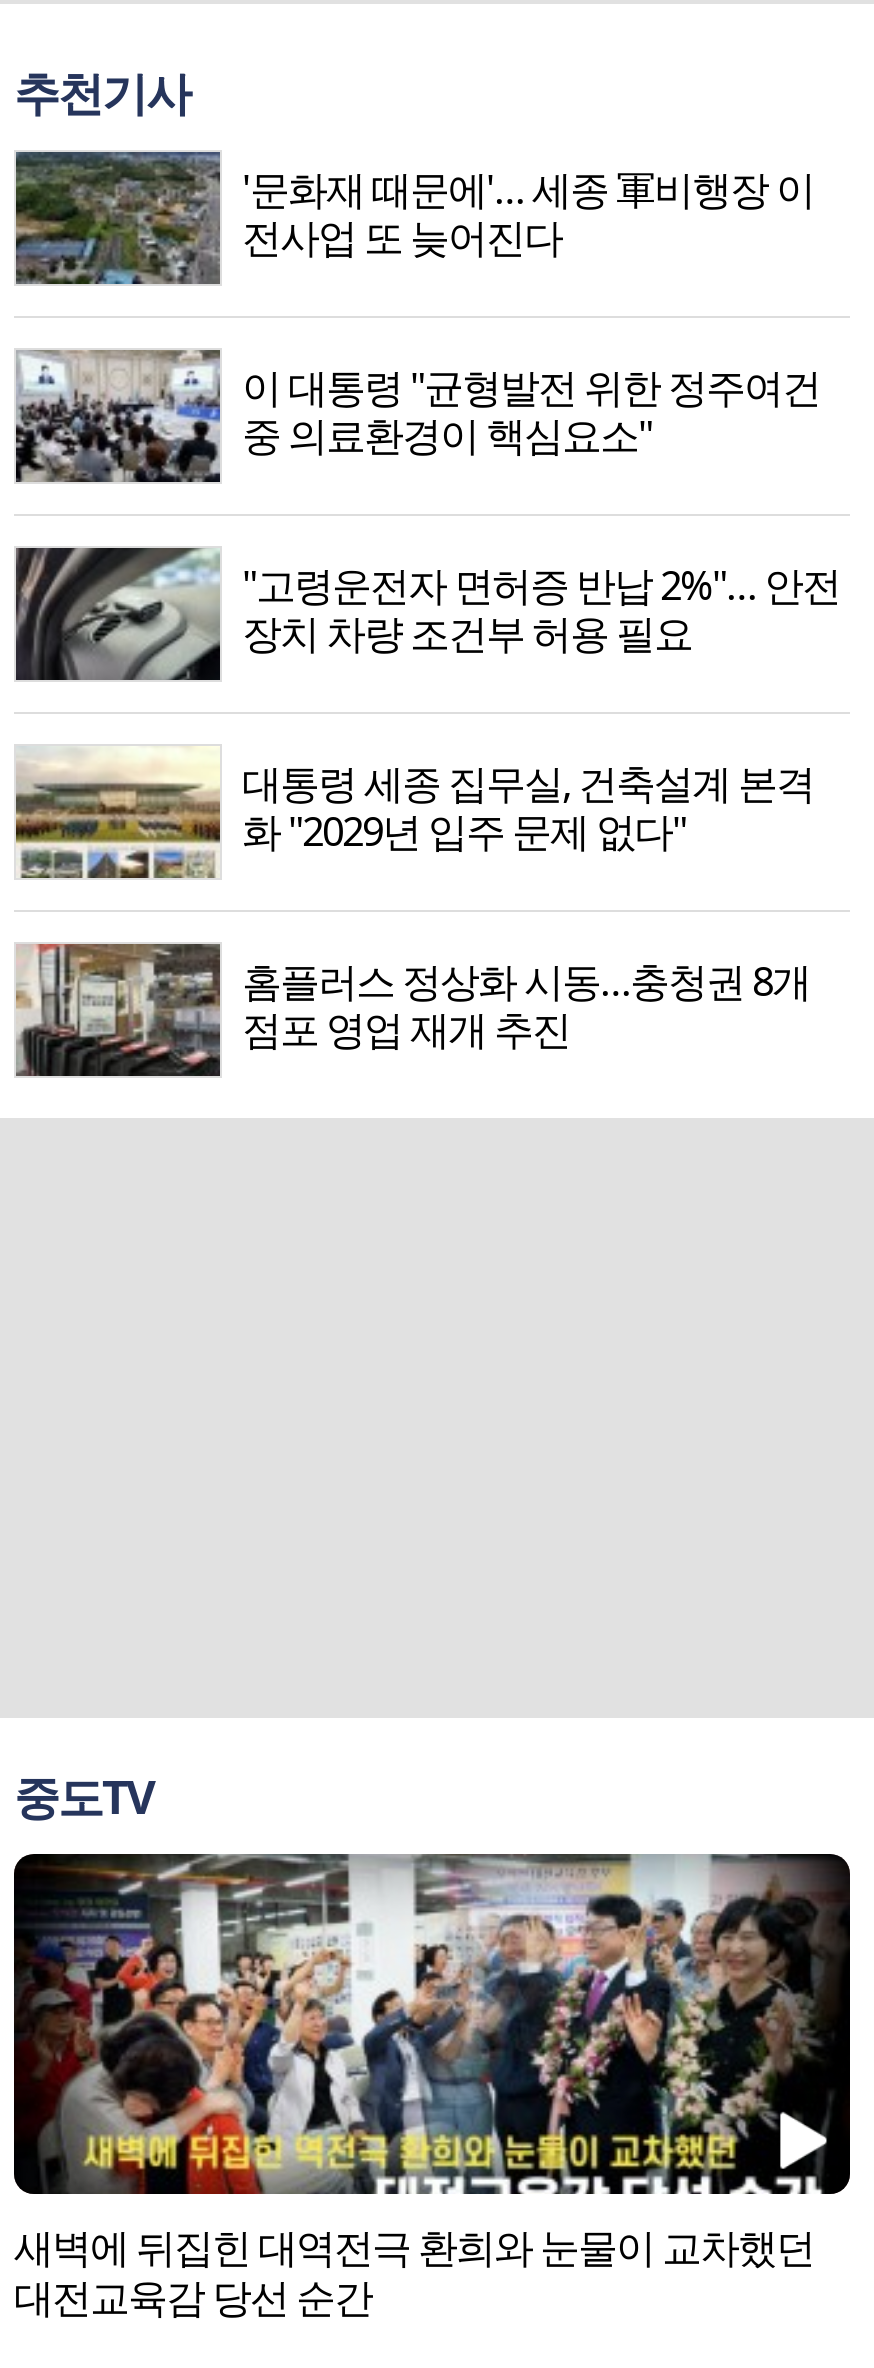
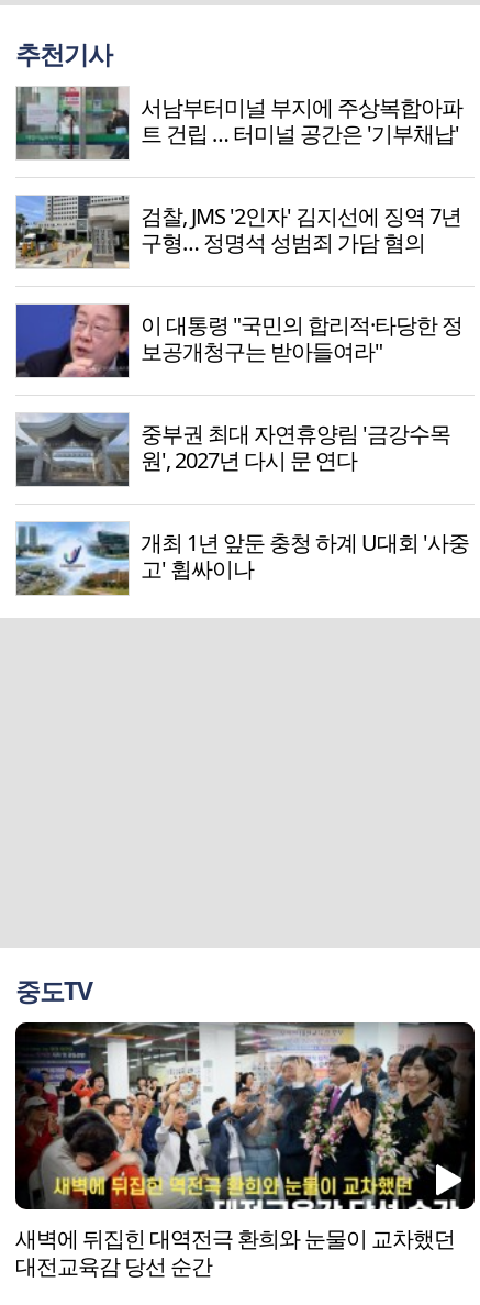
- [image]
- '문화재 때문에'… 세종 軍비행장 이
- 전사업 또 늦어진다
+ [image]
+ 서남부터미널 부지에 주상복합아파
+ 트 건립 … 터미널 공간은 '기부채납'

- [image]
- 이 대통령 "균형발전 위한 정주여건
- 중 의료환경이 핵심요소"
+ [image]
+ 검찰, JMS '2인자' 김지선에 징역 7년
+ 구형… 정명석 성범죄 가담 혐의

- [image]
- "고령운전자 면허증 반납 2%"… 안전
- 장치 차량 조건부 허용 필요
+ [image]
+ 이 대통령 "국민의 합리적·타당한 정
+ 보공개청구는 받아들여라"

- [image]
- 대통령 세종 집무실, 건축설계 본격
- 화 "2029년 입주 문제 없다"
+ [image]
+ 중부권 최대 자연휴양림 '금강수목
+ 원', 2027년 다시 문 연다

- [image]
- 홈플러스 정상화 시동…충청권 8개
- 점포 영업 재개 추진
+ [image]
+ 개최 1년 앞둔 충청 하계 U대회 '사중
+ 고' 휩싸이나
